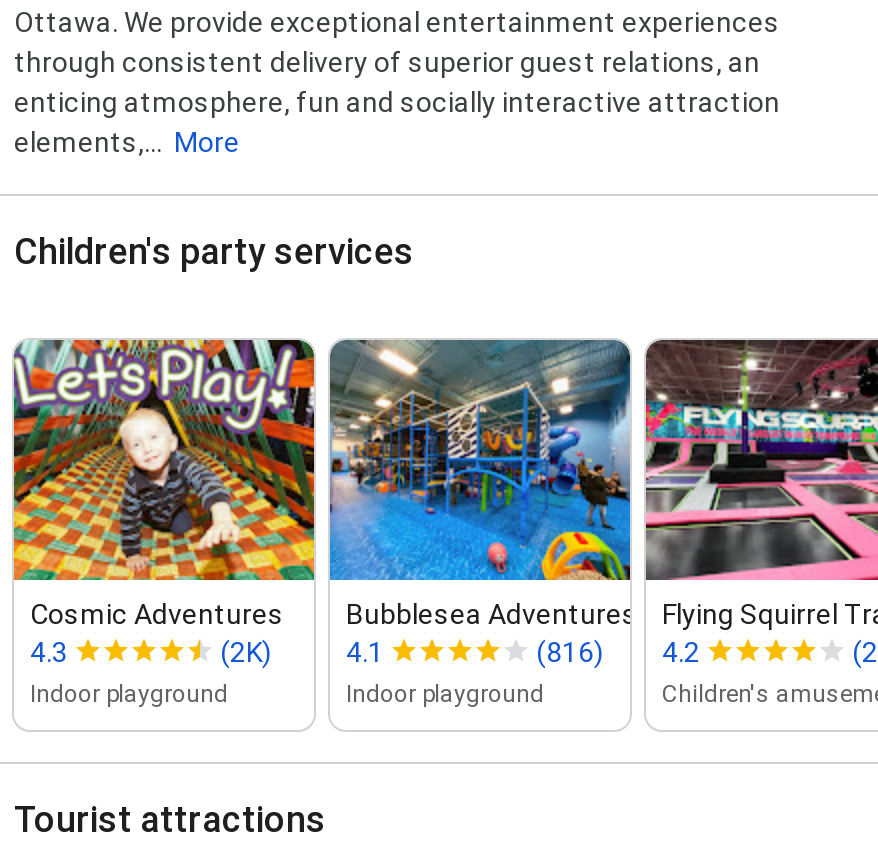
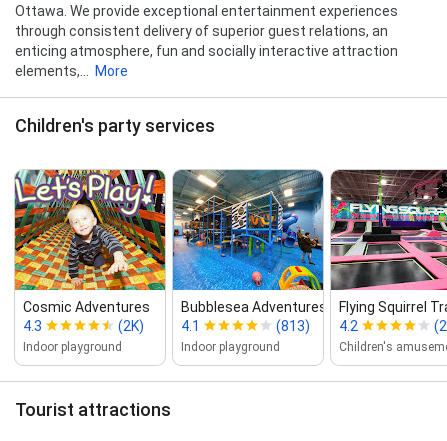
- (816) 4.2
+ (813) 4.2
